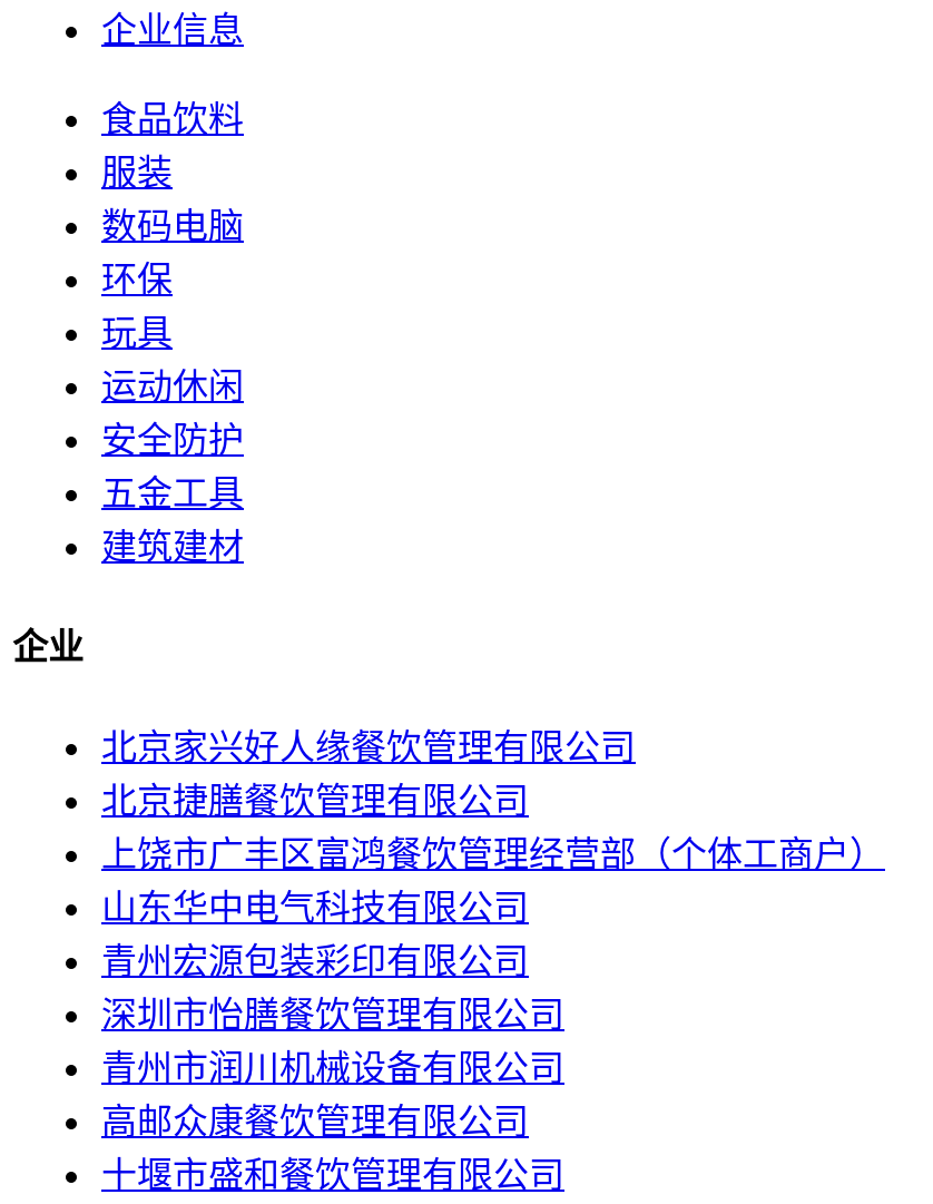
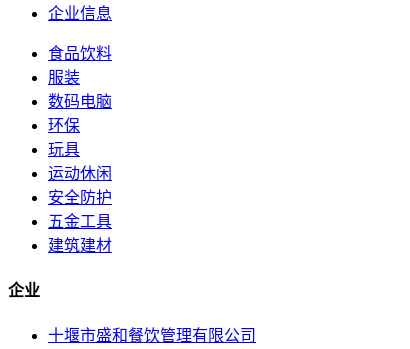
- 北京家兴好人缘餐饮管理有限公司
- 北京捷膳餐饮管理有限公司
- 上饶市广丰区富鸿餐饮管理经营部（个体工商户）
- 山东华中电气科技有限公司
- 青州宏源包装彩印有限公司
- 深圳市怡膳餐饮管理有限公司
- 青州市润川机械设备有限公司
- 高邮众康餐饮管理有限公司
